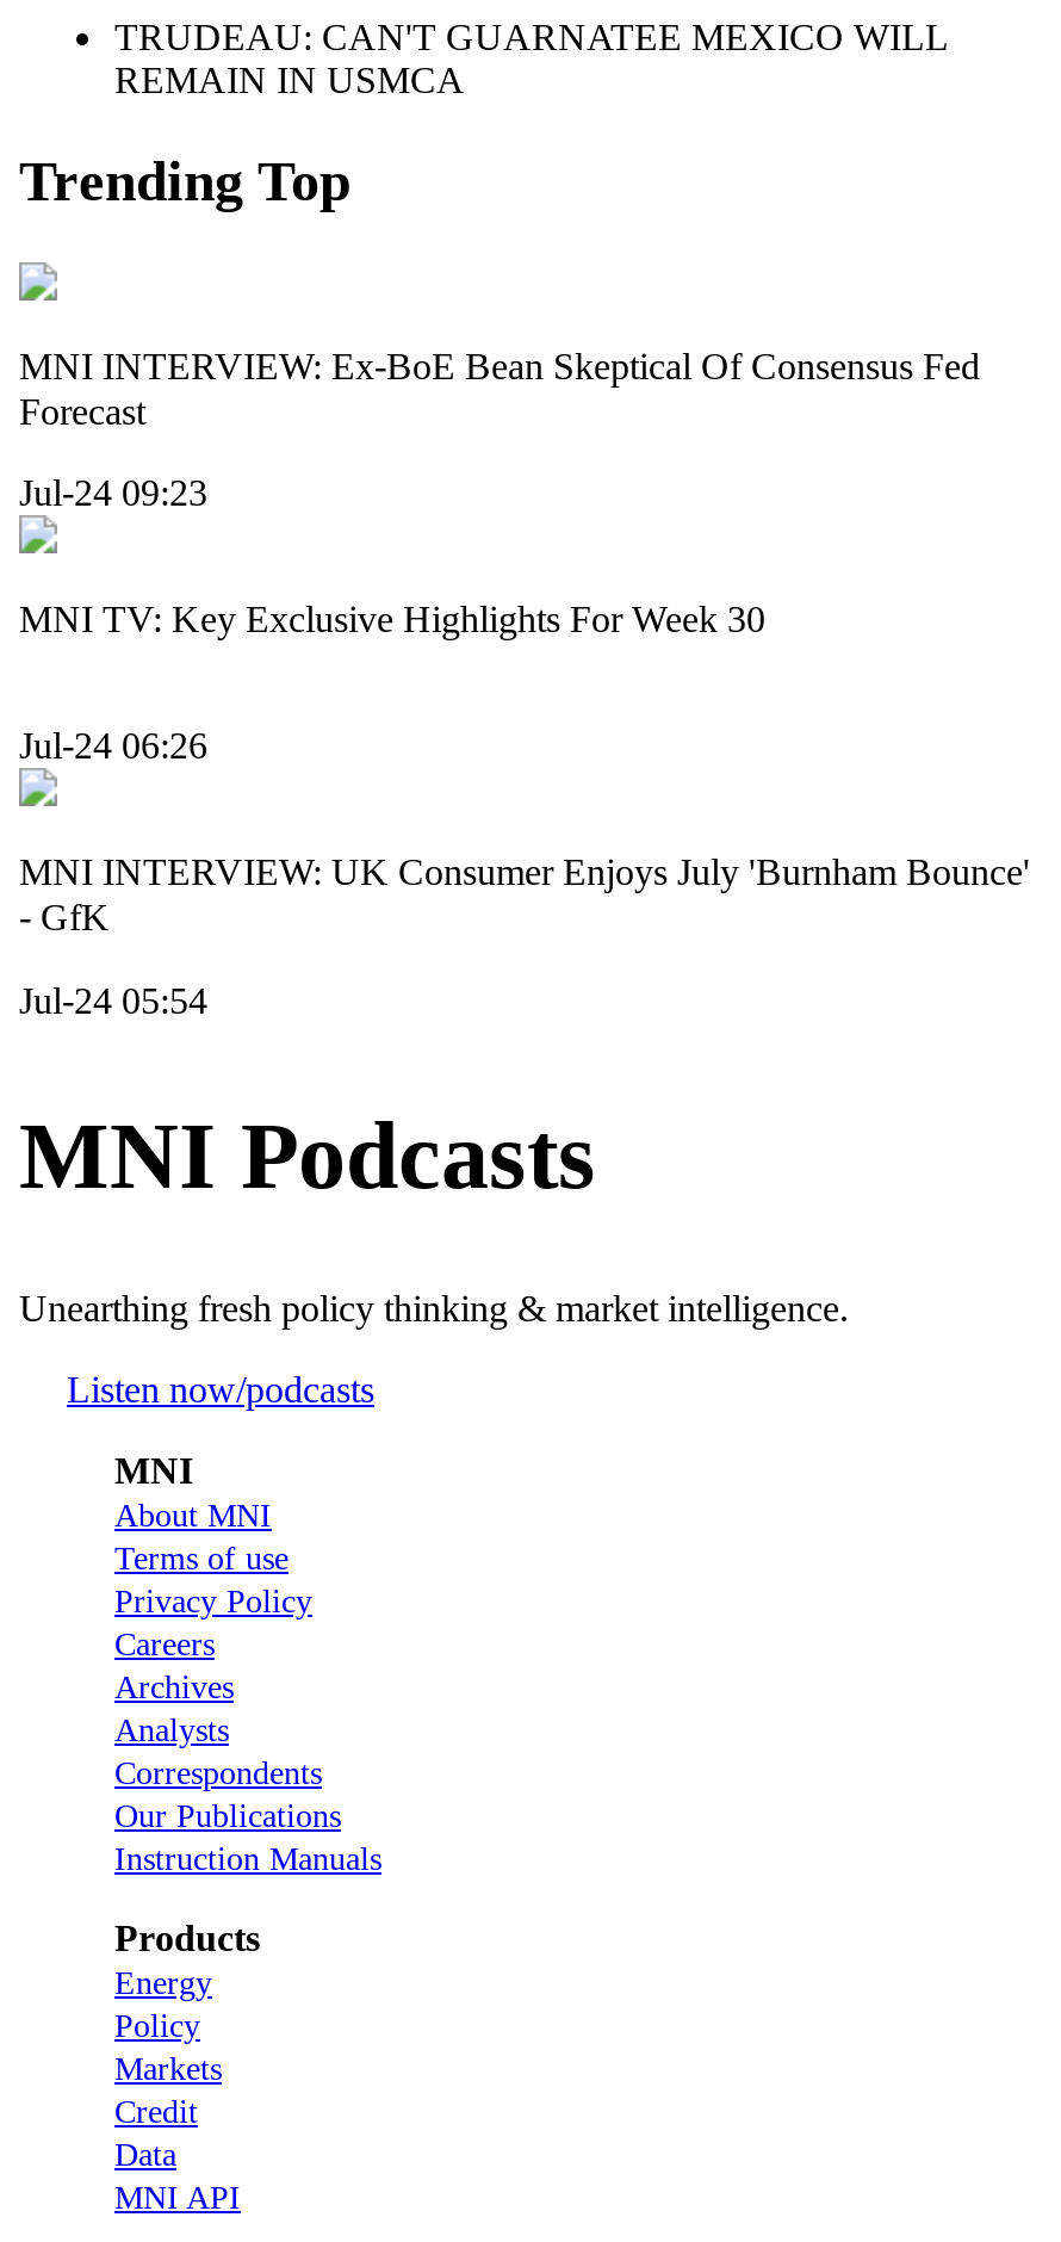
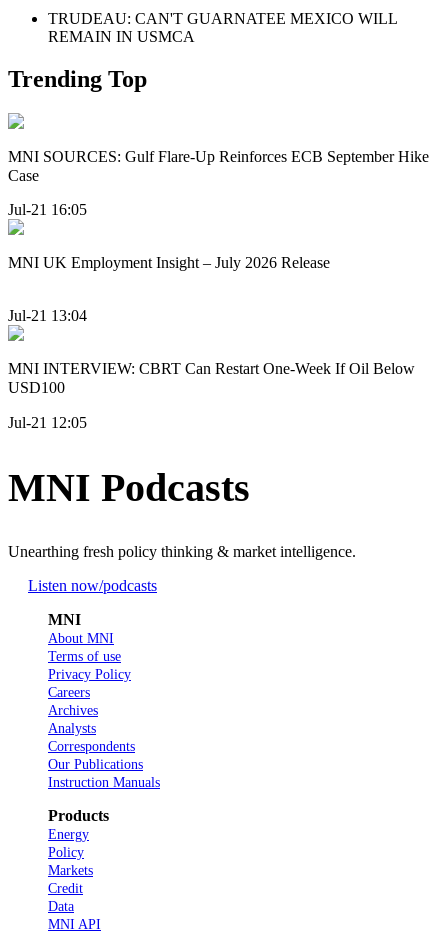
- MNI INTERVIEW: Ex-BoE Bean Skeptical Of Consensus Fed
- Forecast
+ MNI SOURCES: Gulf Flare-Up Reinforces ECB September Hike
+ Case

- Jul-24 09:23
+ Jul-21 16:05

- MNI TV: Key Exclusive Highlights For Week 30
+ MNI UK Employment Insight – July 2026 Release

- Jul-24 06:26
+ Jul-21 13:04

- MNI INTERVIEW: UK Consumer Enjoys July 'Burnham Bounce'
- - GfK
+ MNI INTERVIEW: CBRT Can Restart One-Week If Oil Below
+ USD100

- Jul-24 05:54
+ Jul-21 12:05
